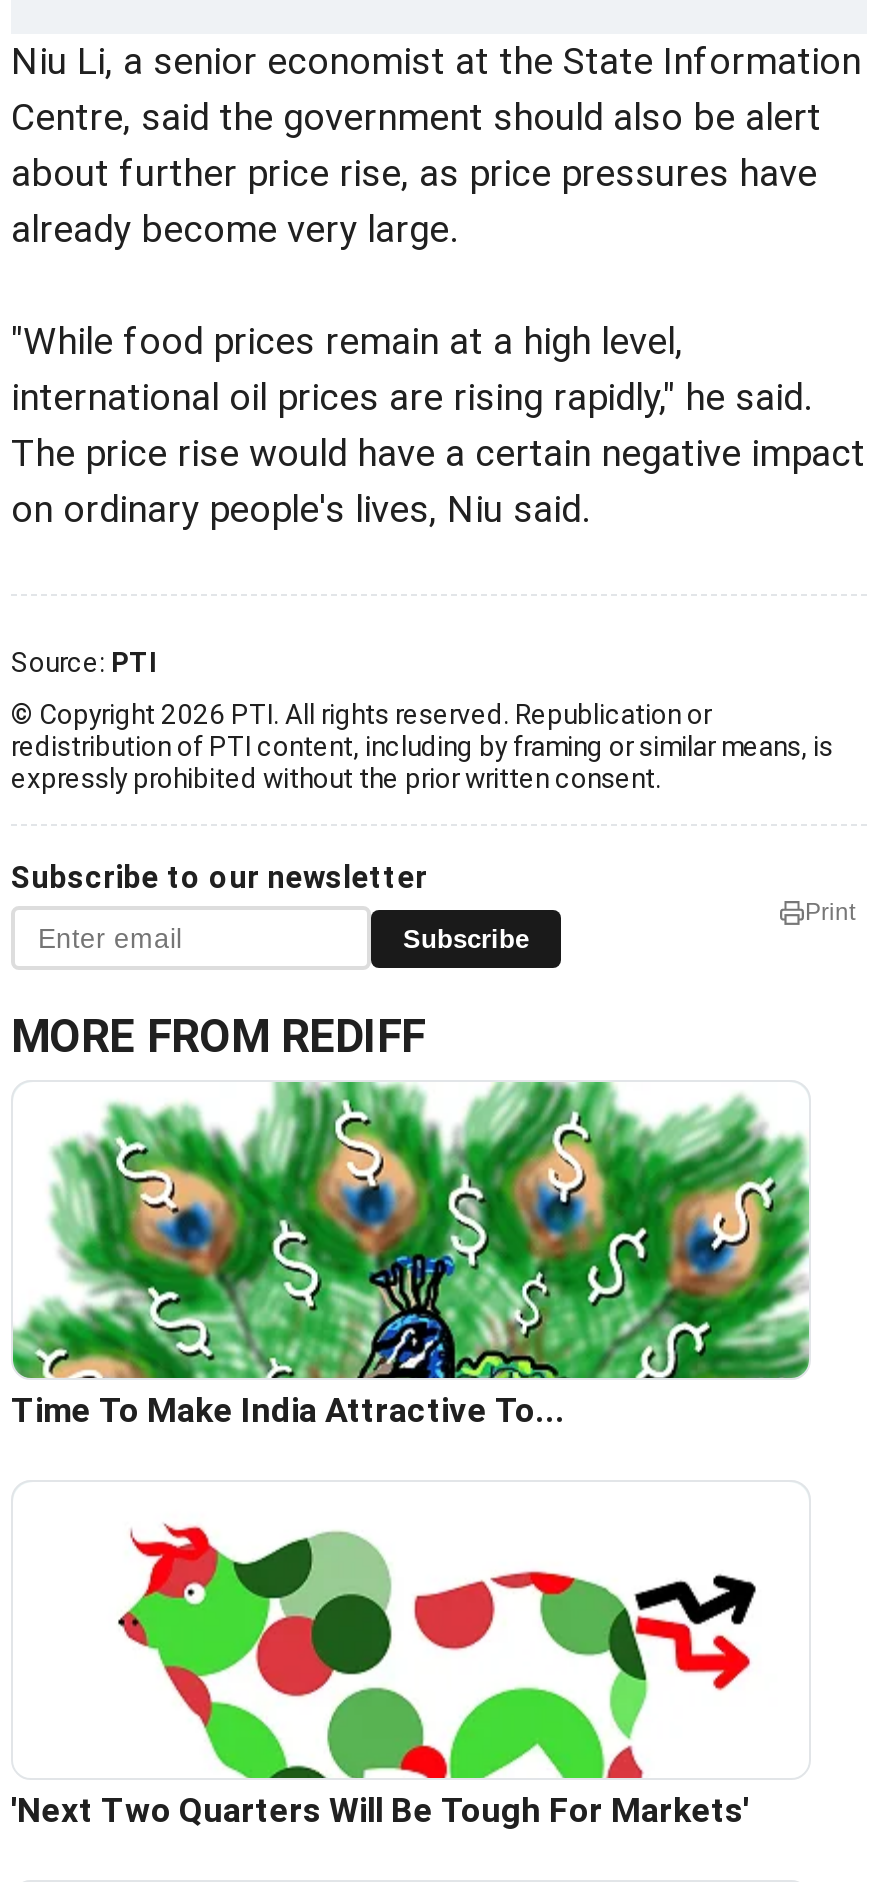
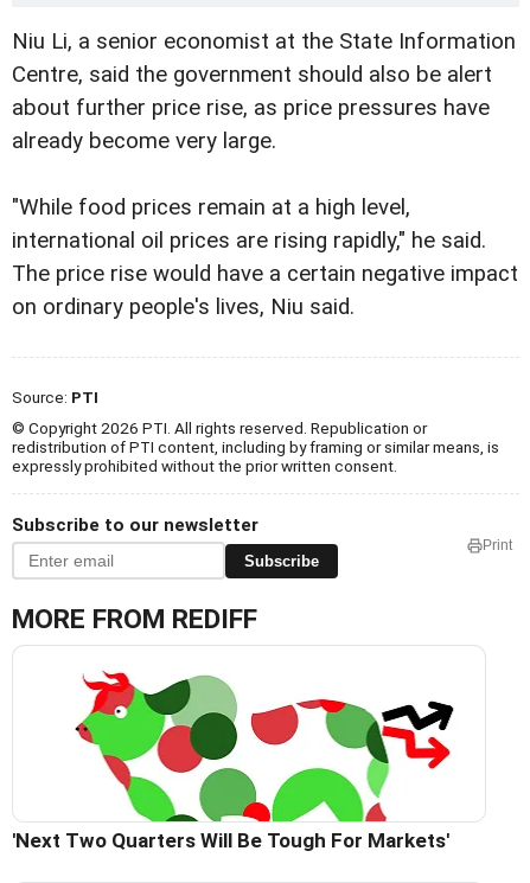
- [image]
- Time To Make India Attractive To...
